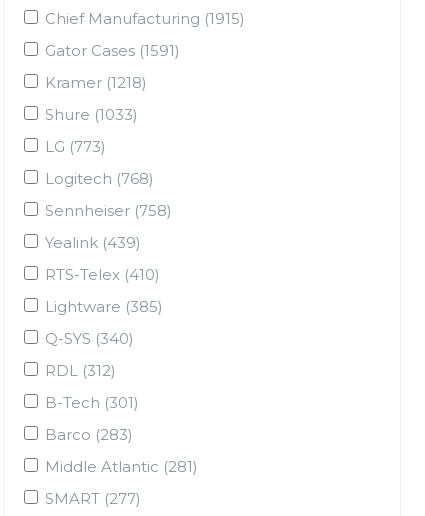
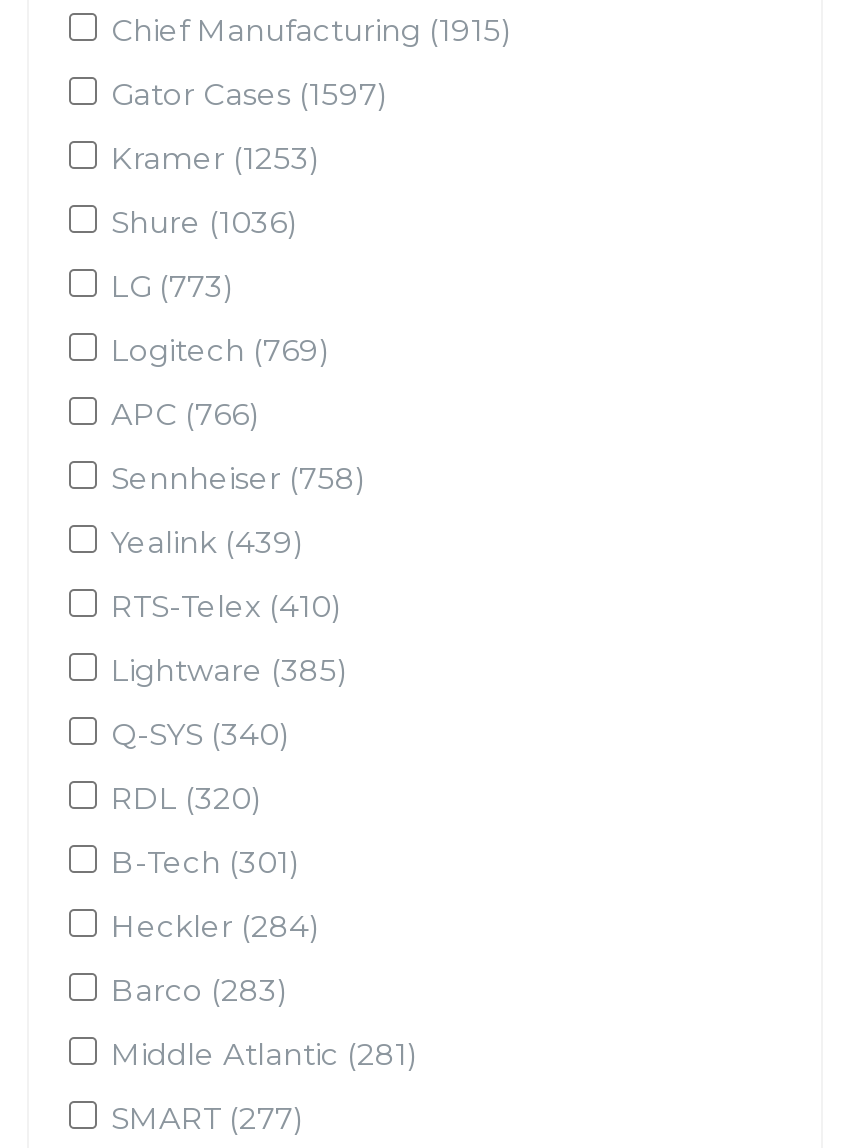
- Gator Cases (1591)
+ Gator Cases (1597)

- Kramer (1218)
+ Kramer (1253)

- Shure (1033)
+ Shure (1036)

- Logitech (768)
+ Logitech (769)
+ APC (766)

- RDL (312)
+ RDL (320)

+ Heckler (284)
